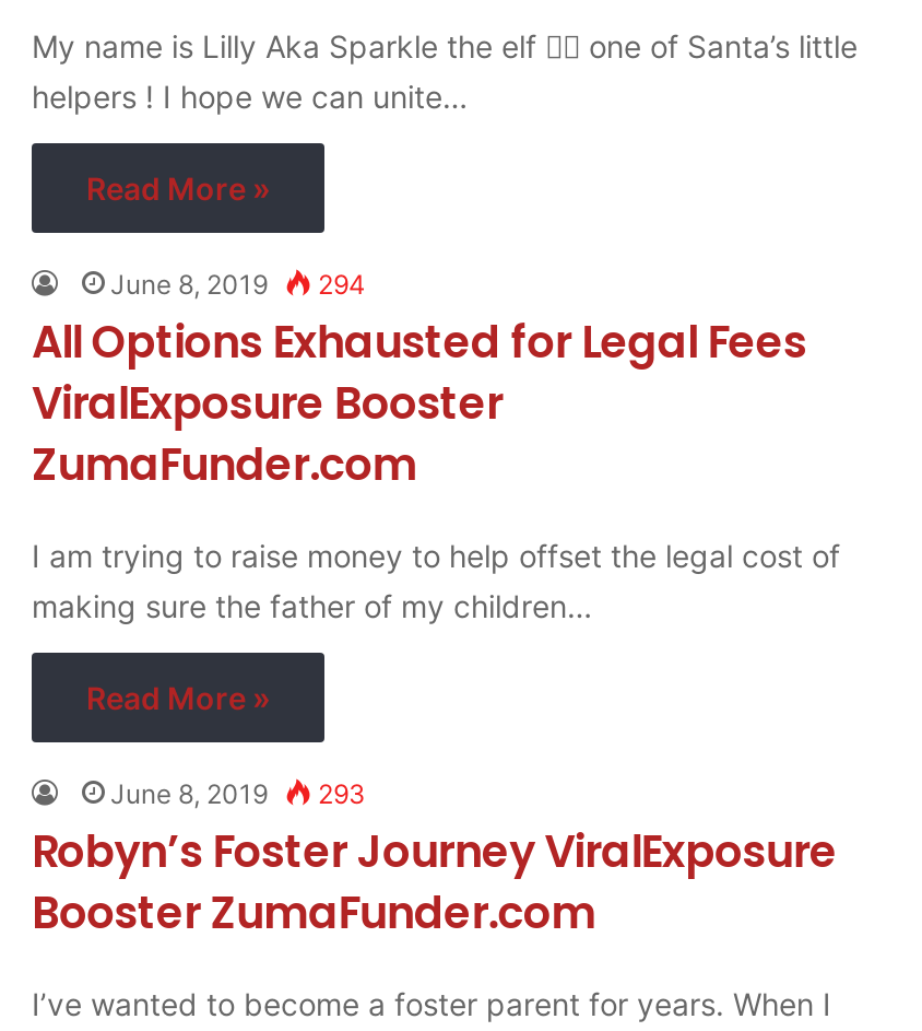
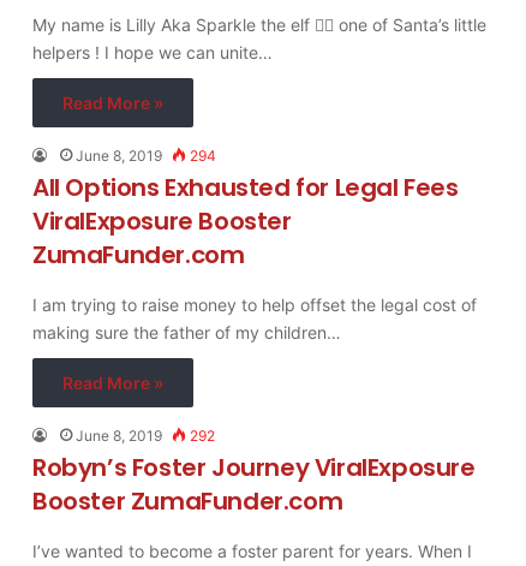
- June 8, 2019 293
+ June 8, 2019 292
